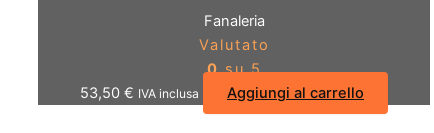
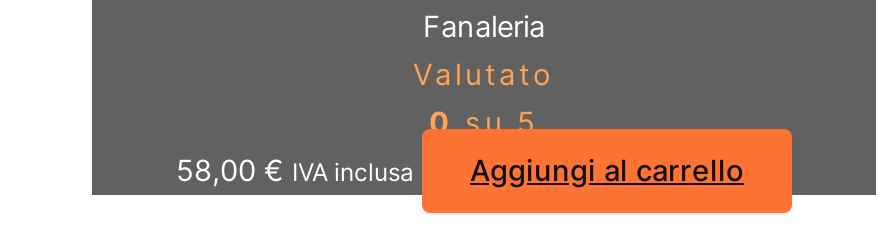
- 53,50 € IVA inclusa Aggiungi al carrello
+ 58,00 € IVA inclusa Aggiungi al carrello
